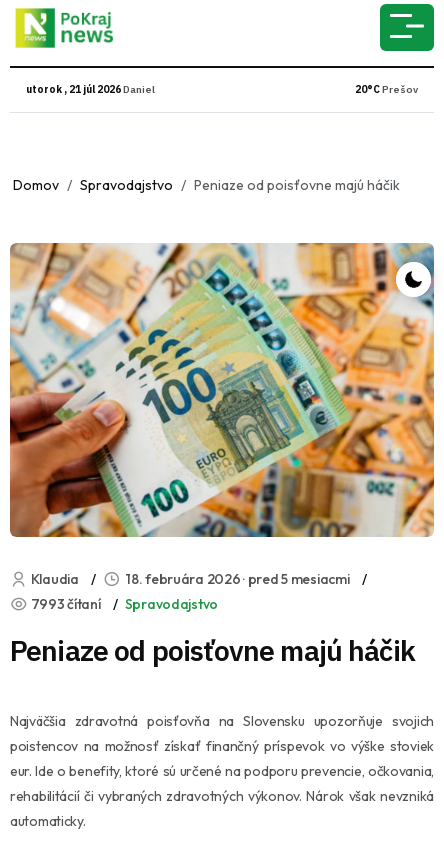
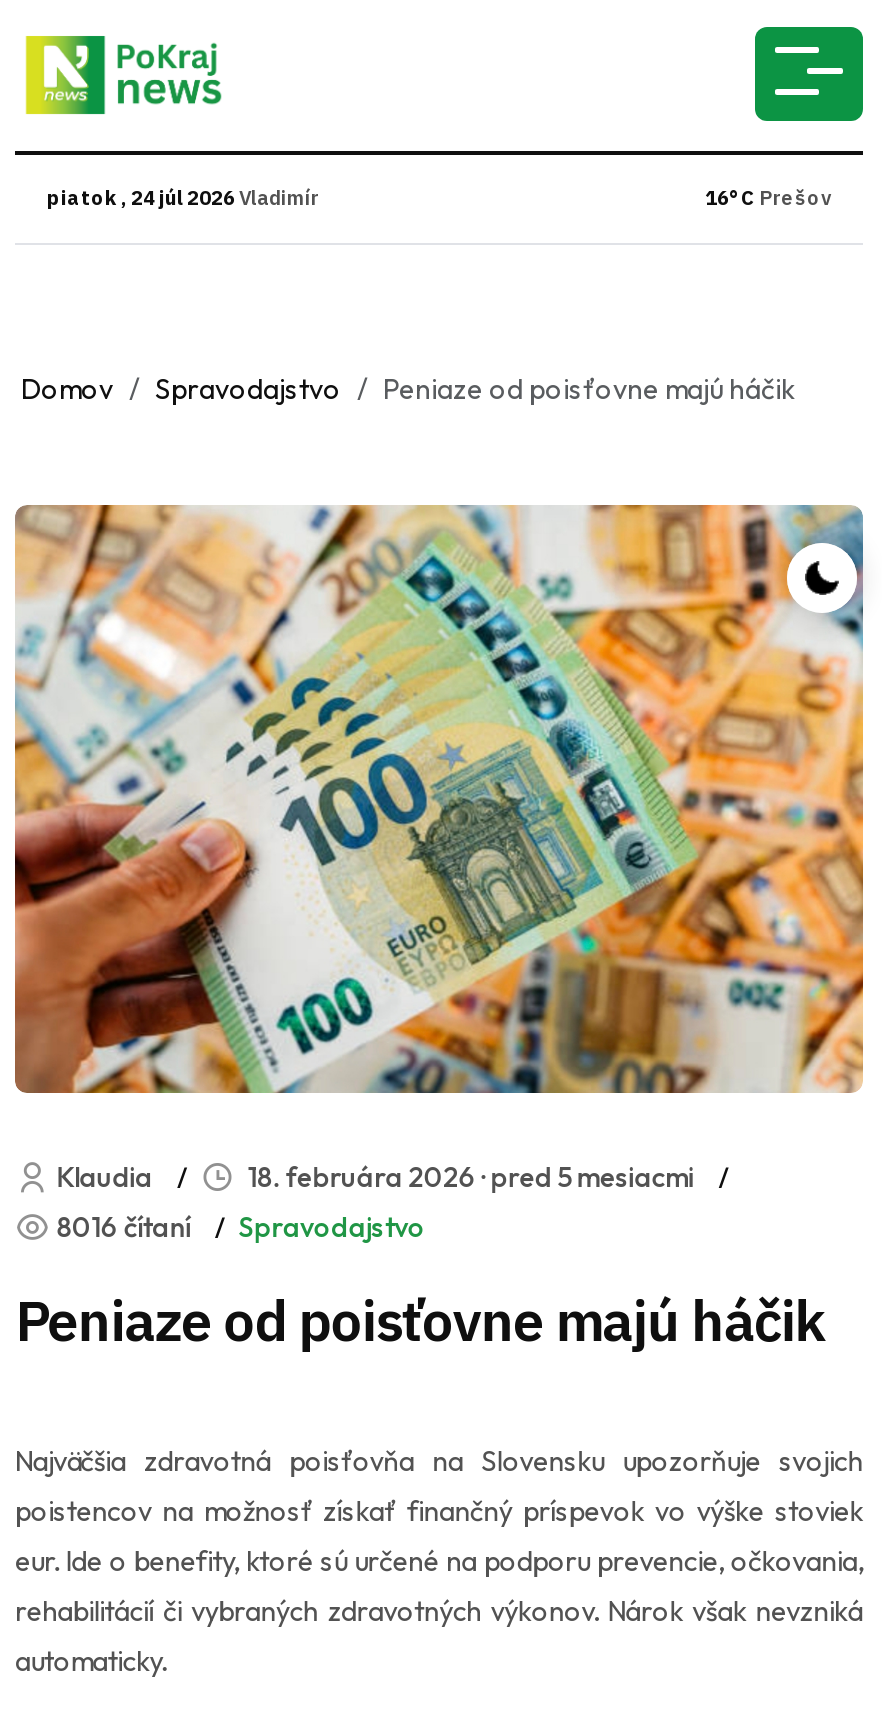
- utorok , 21 júl 2026 Daniel
+ piatok , 24 júl 2026 Vladimír

- 20°C Prešov
+ 16°C Prešov

- 7993 čítaní Spravodajstvo
+ 8016 čítaní Spravodajstvo
